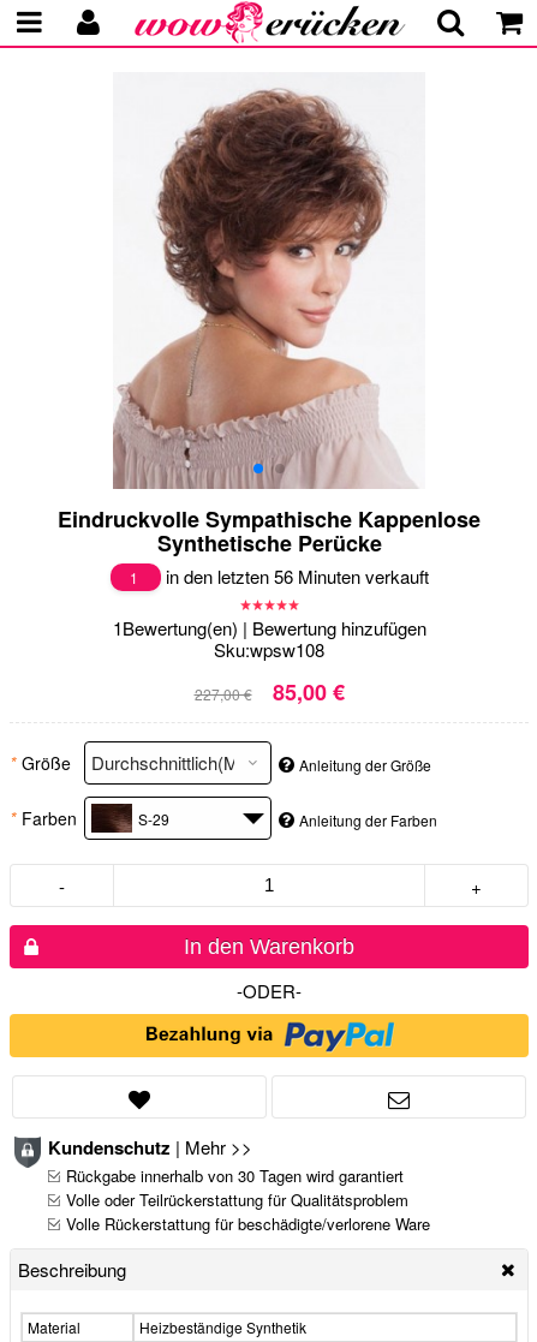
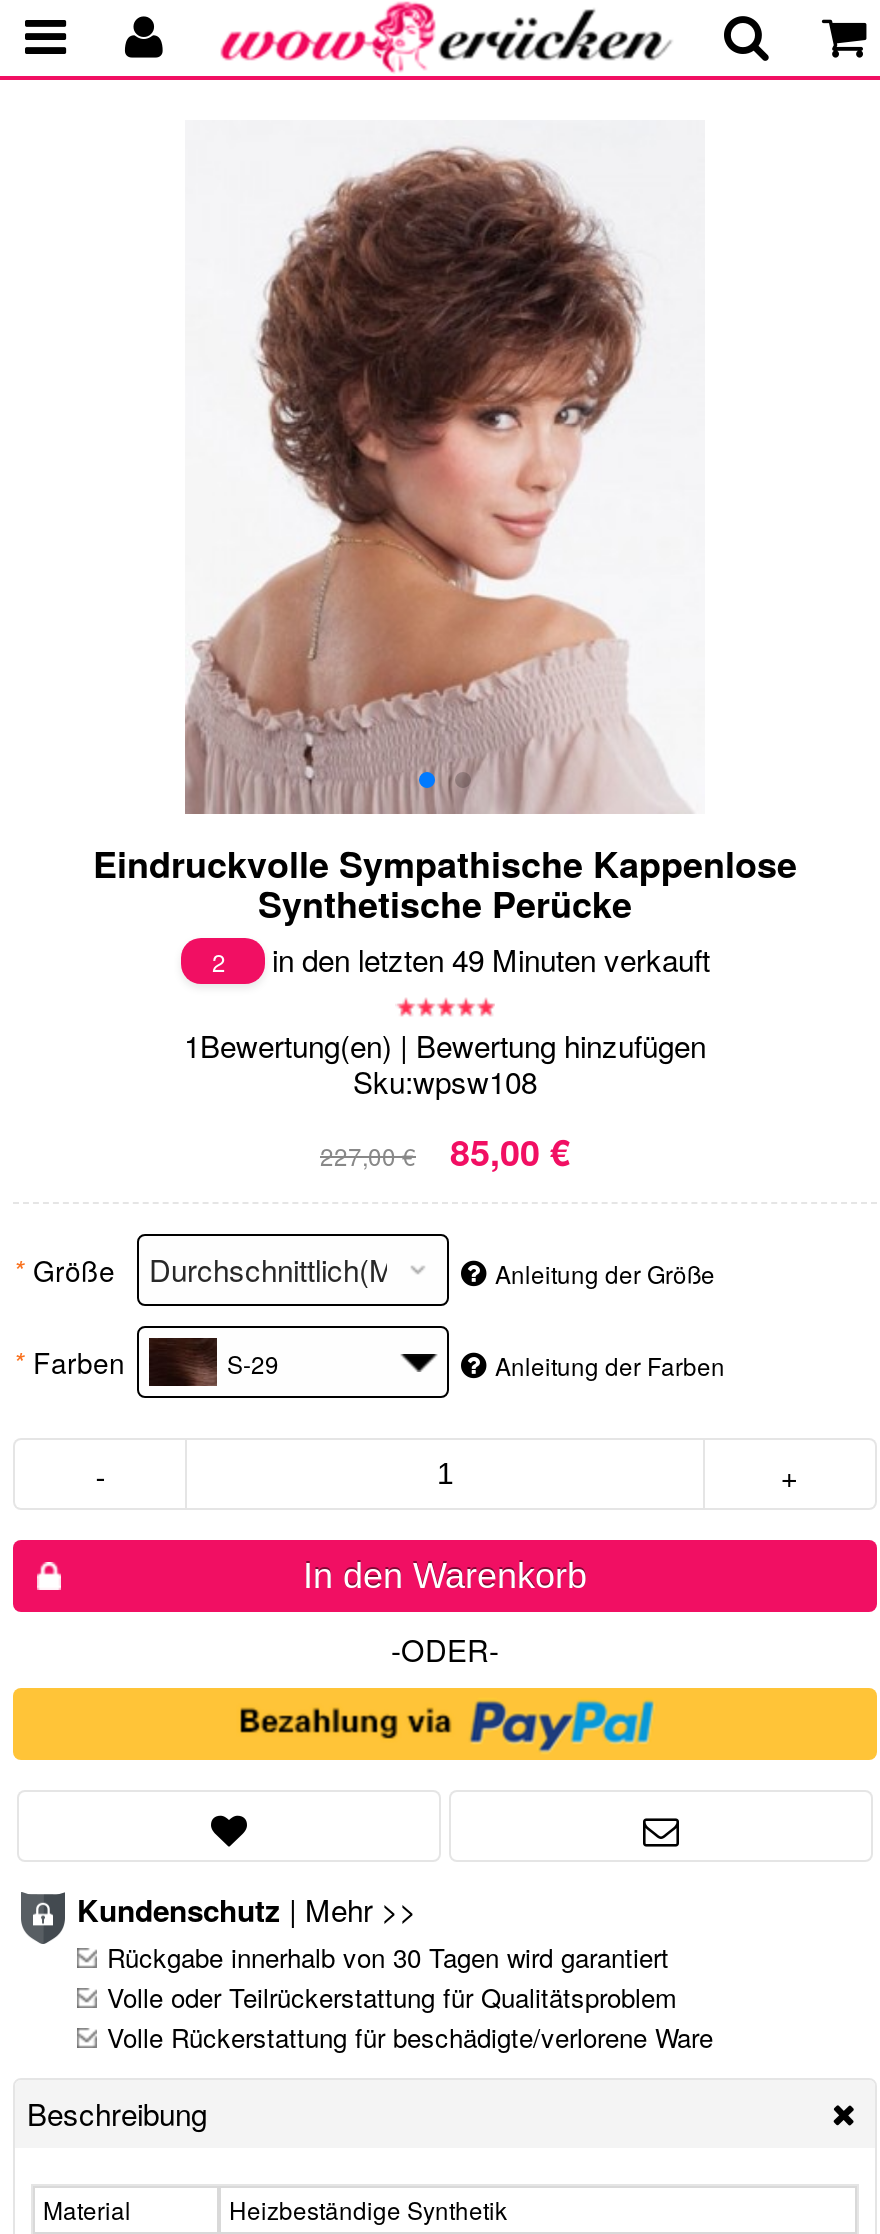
- 1
+ 2

- in den letzten 56 Minuten verkauft
+ in den letzten 49 Minuten verkauft
